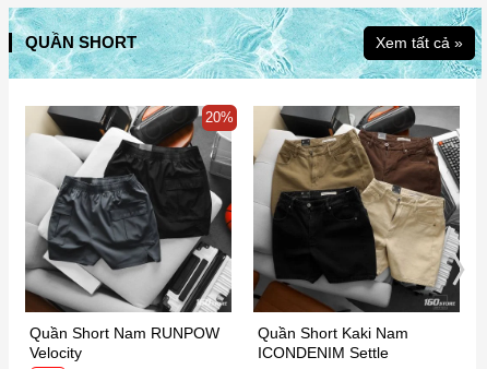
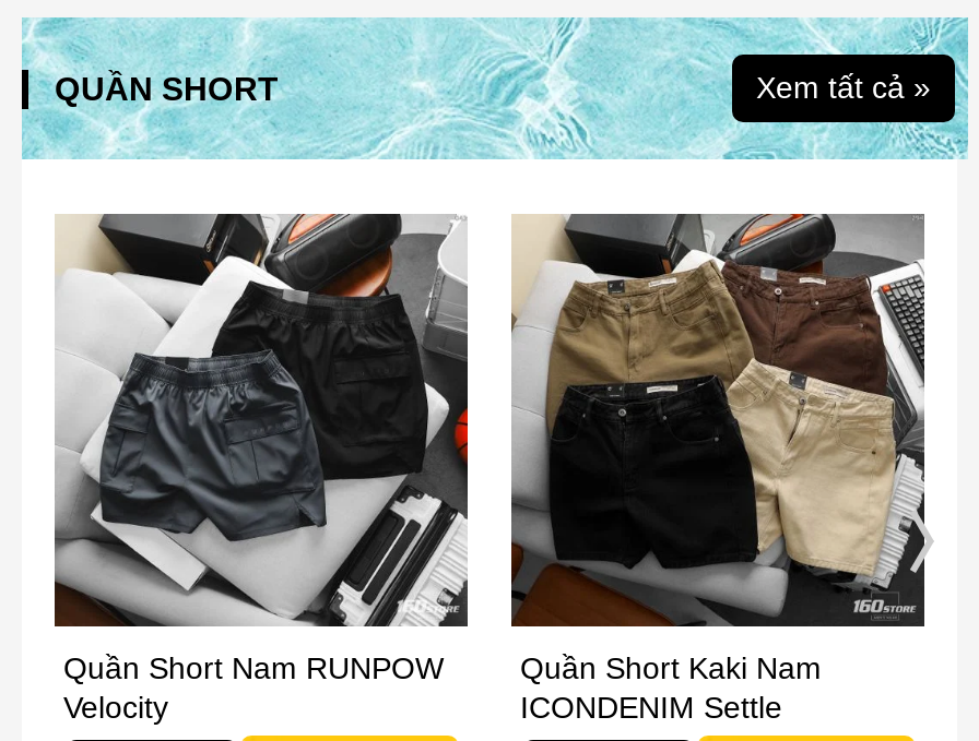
- 20%
